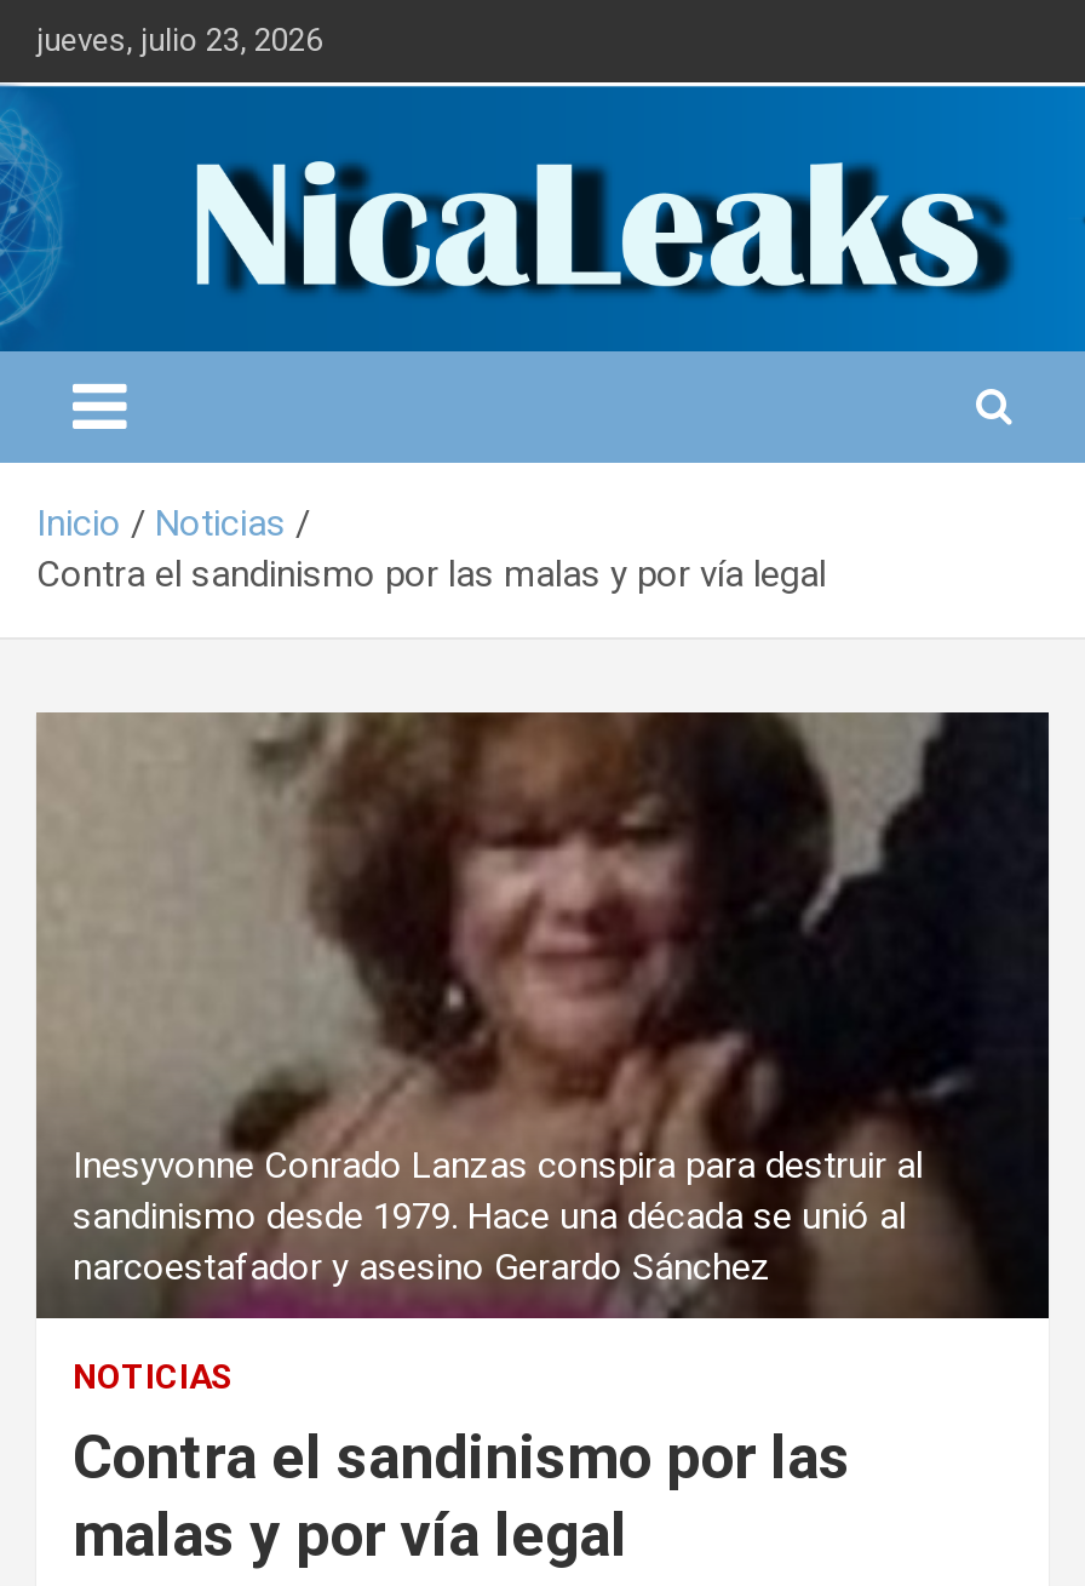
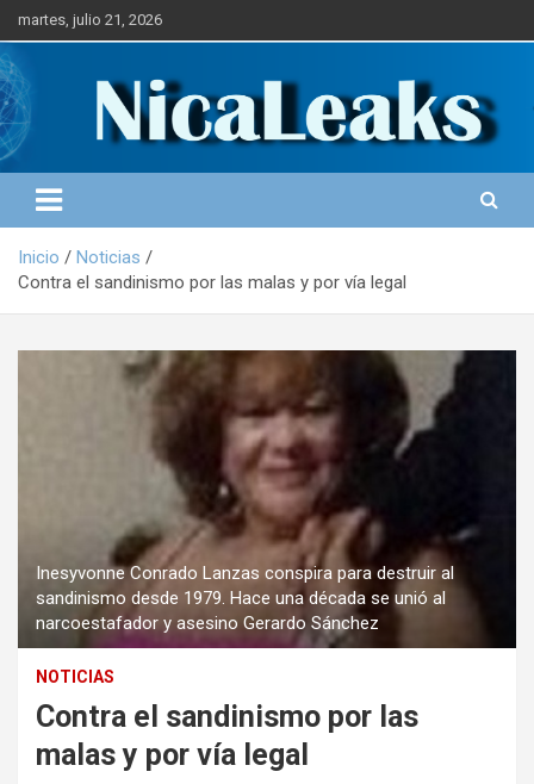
- jueves, julio 23, 2026
+ martes, julio 21, 2026
